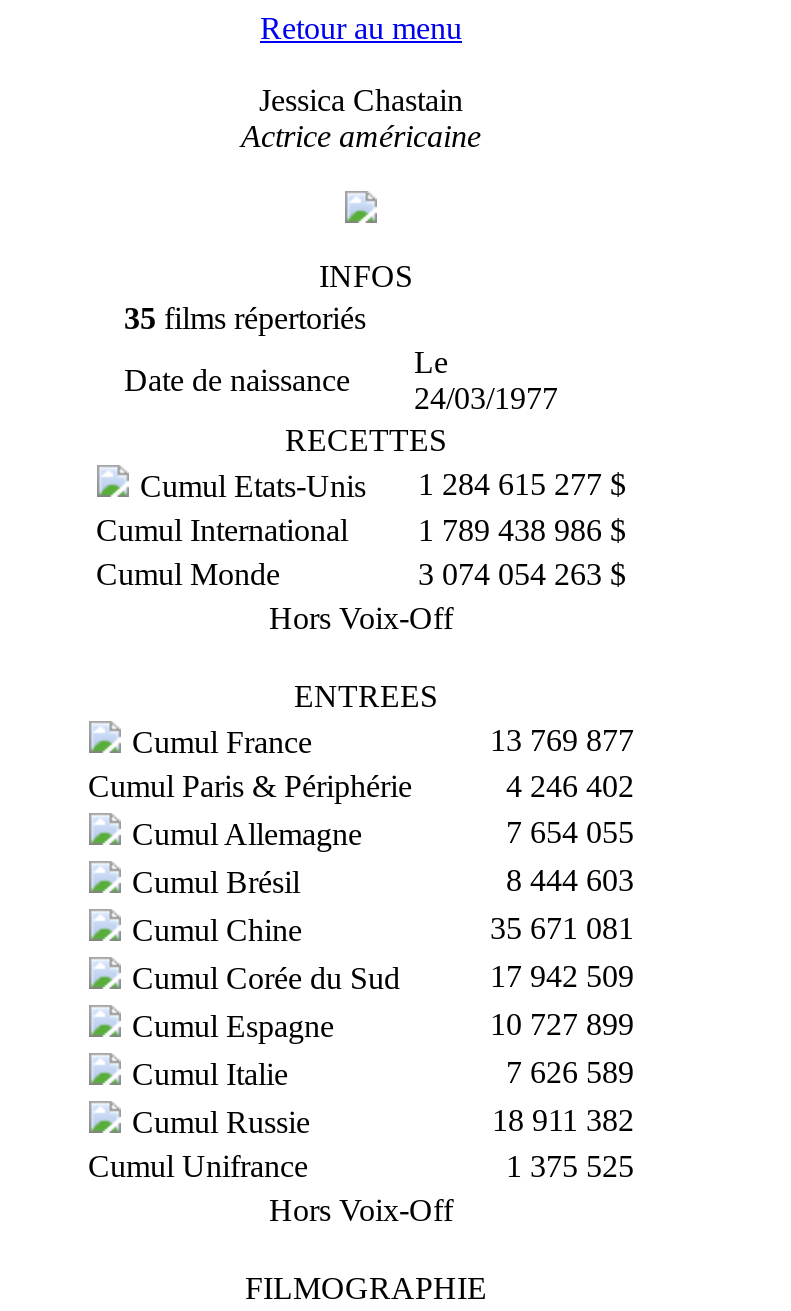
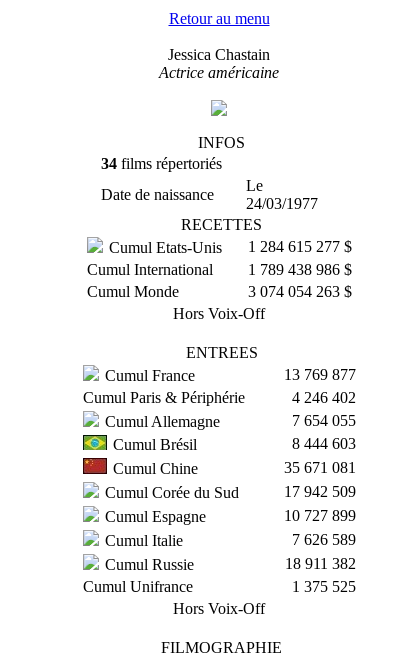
- 35 films répertoriés
+ 34 films répertoriés
